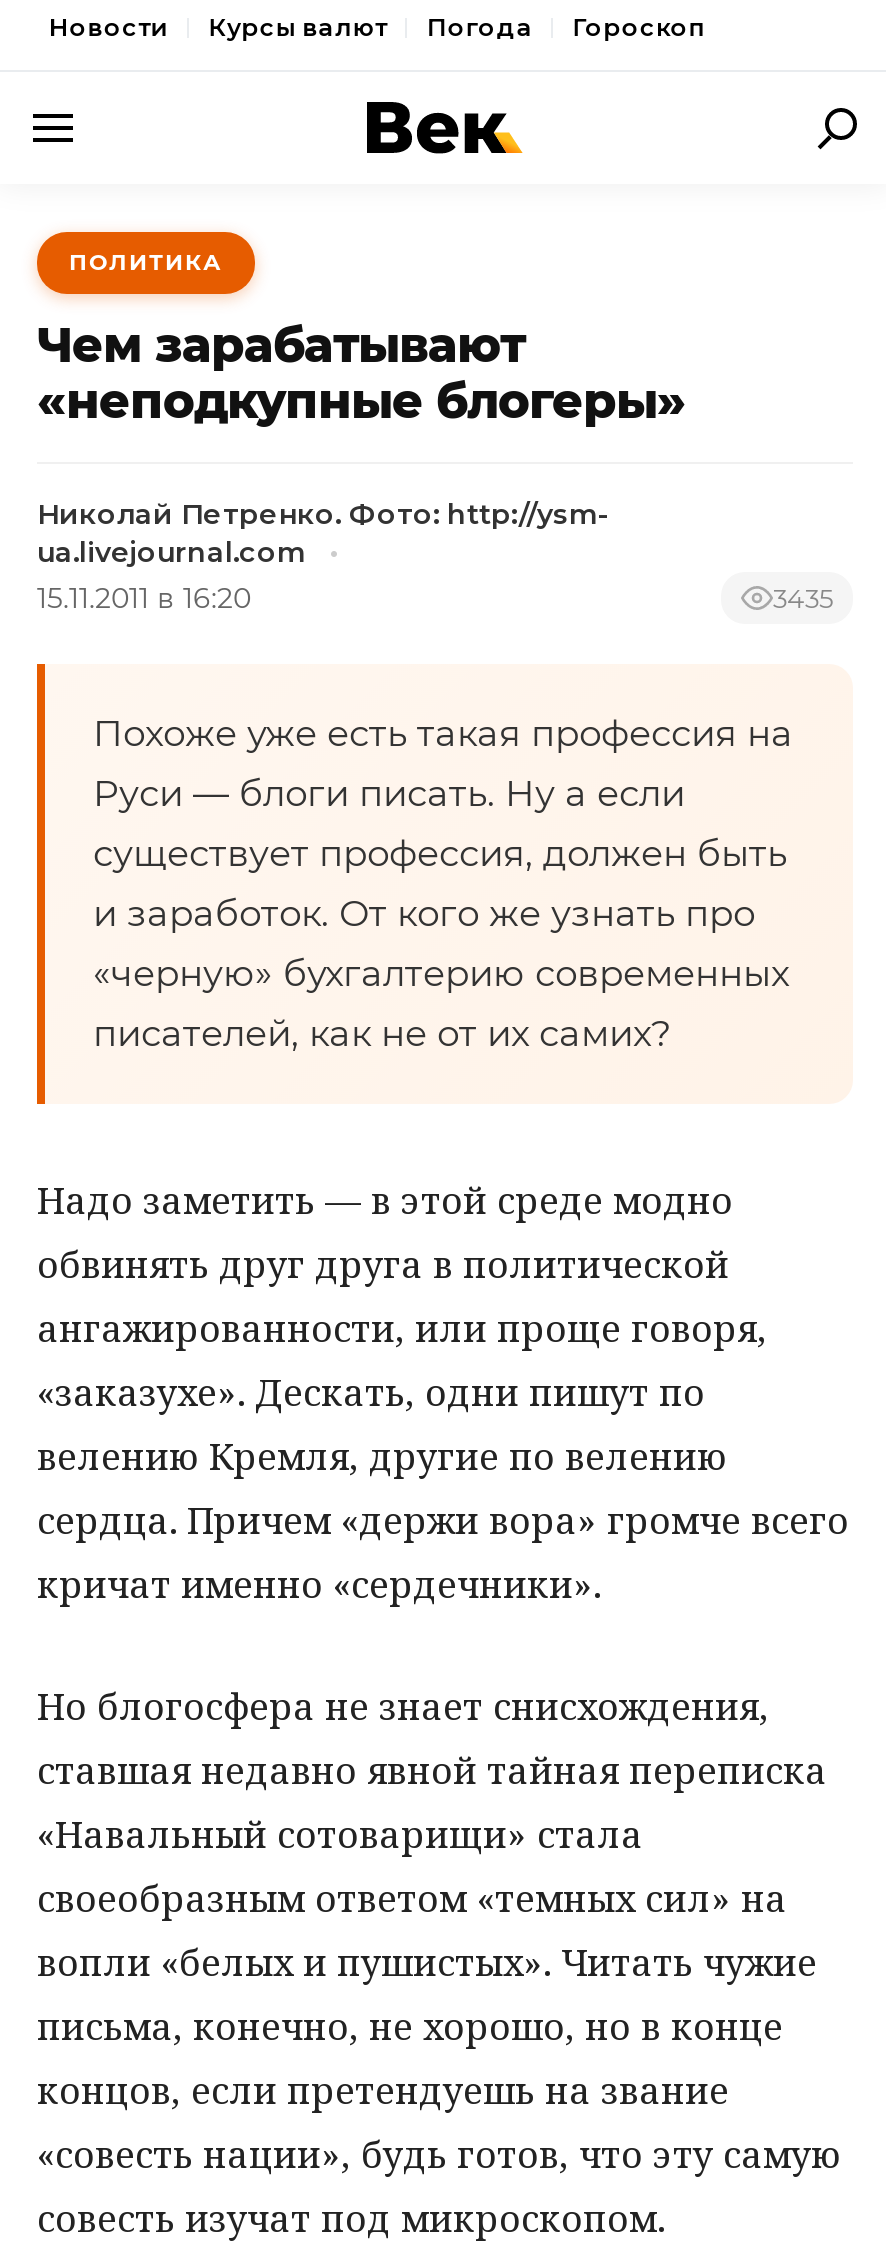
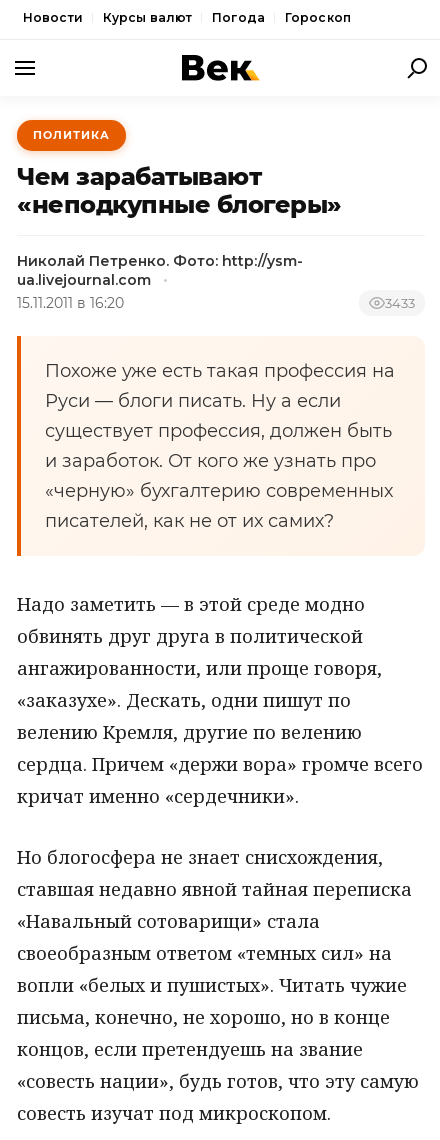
- 3435
+ 3433
